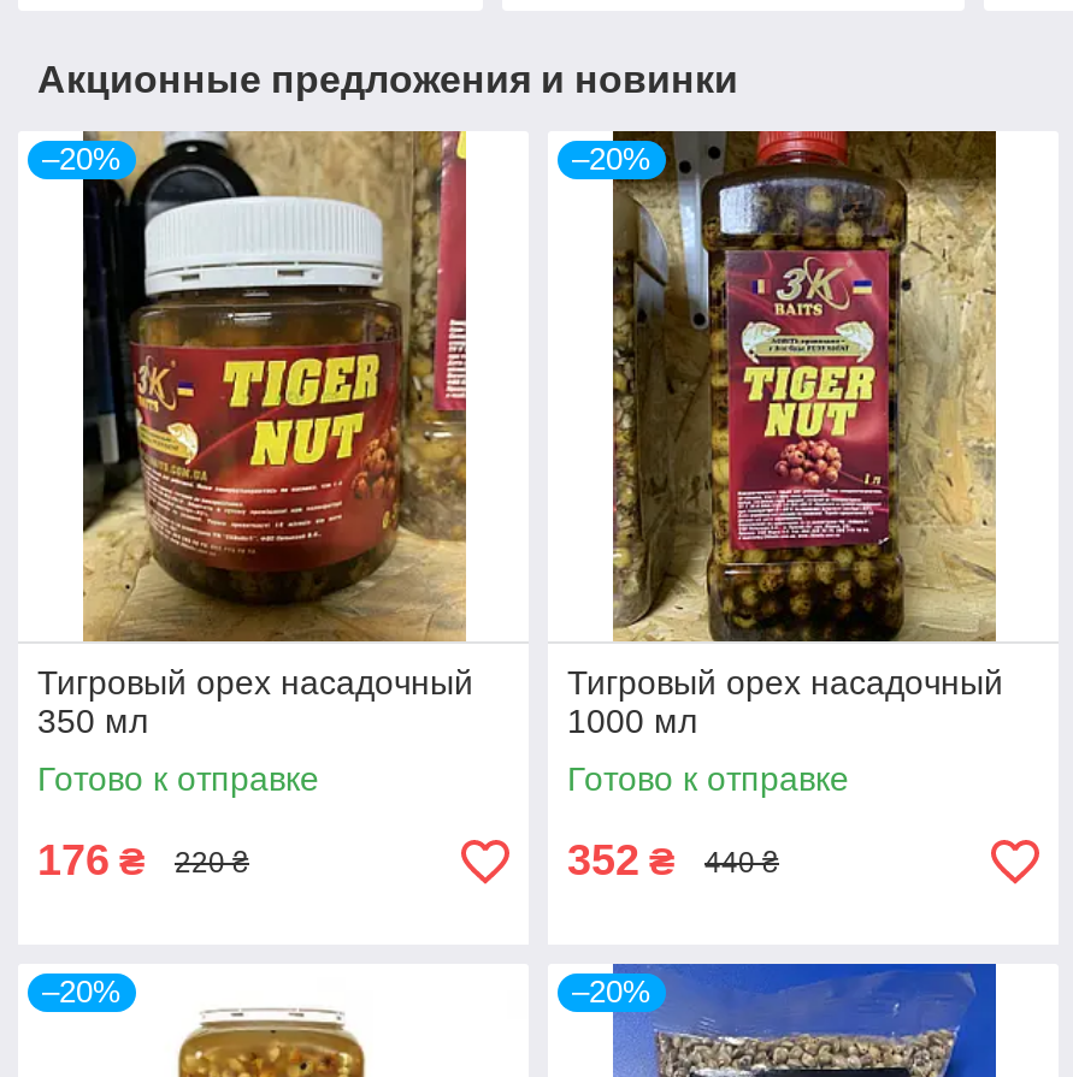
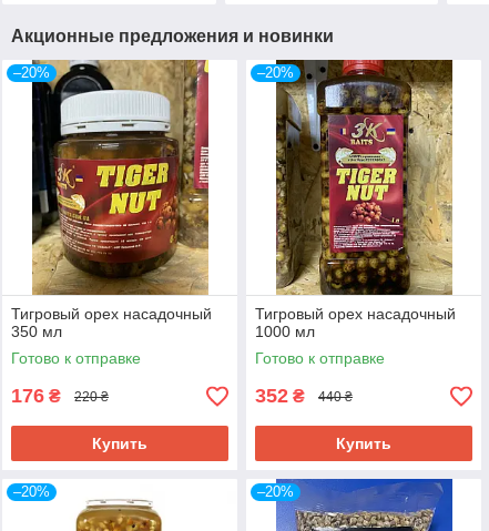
+ Купить

+ Купить
